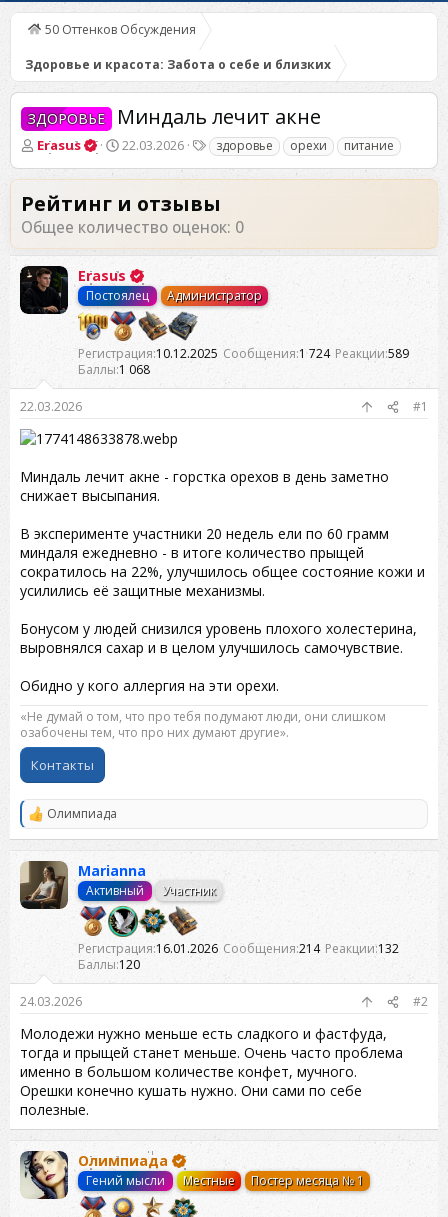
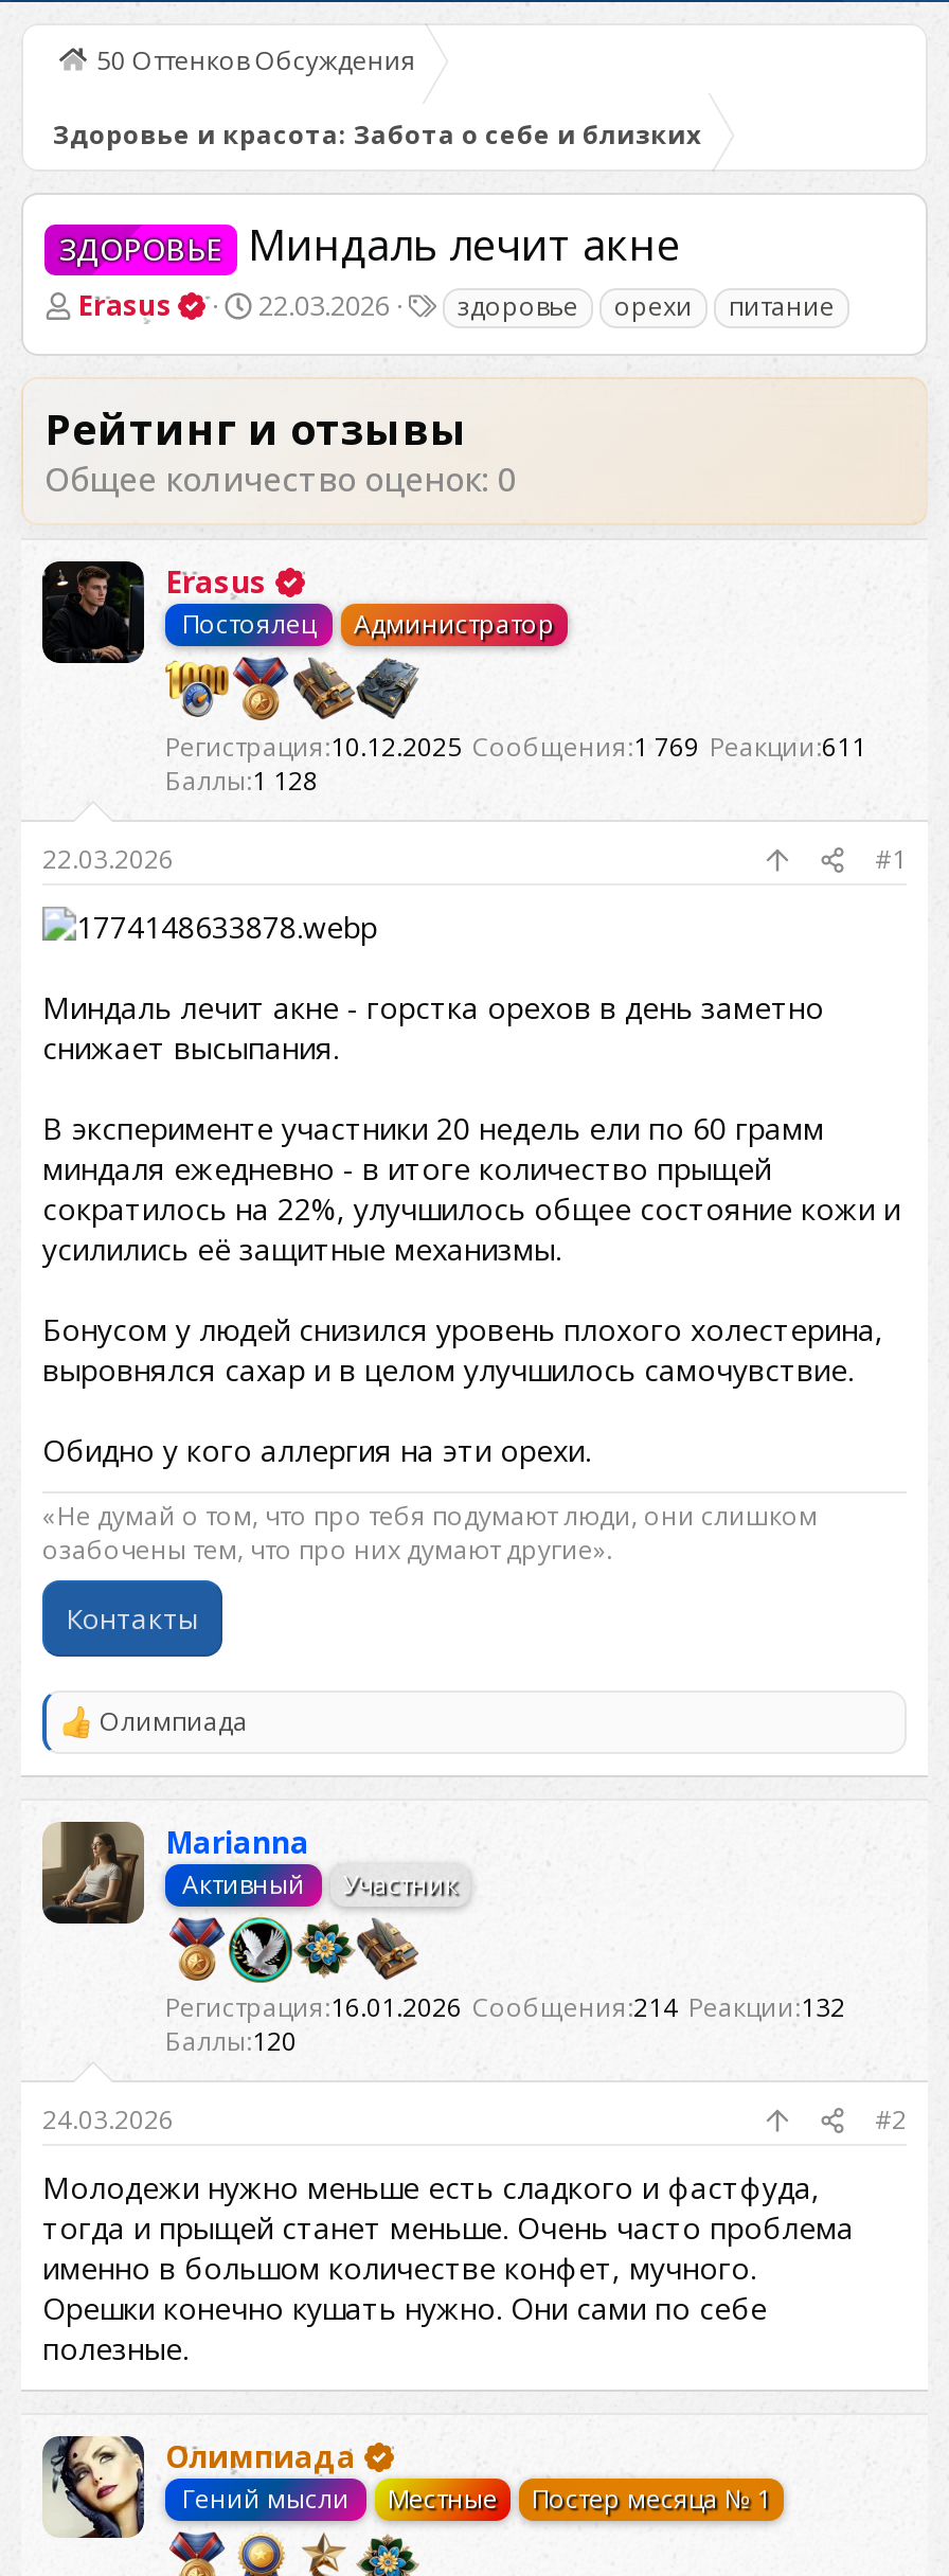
- Регистрация 10.12.2025 Сообщения 1 724 Реакции 589
+ Регистрация 10.12.2025 Сообщения 1 769 Реакции 611

- Баллы 1 068
+ Баллы 1 128
